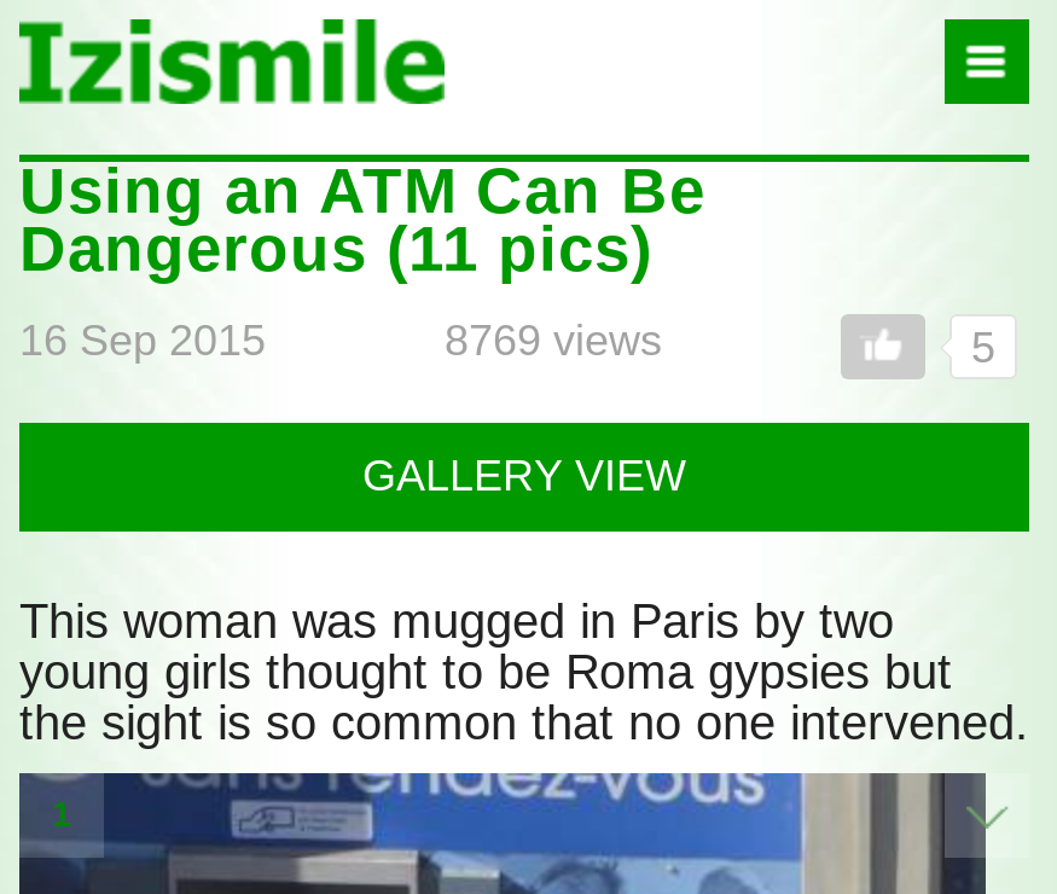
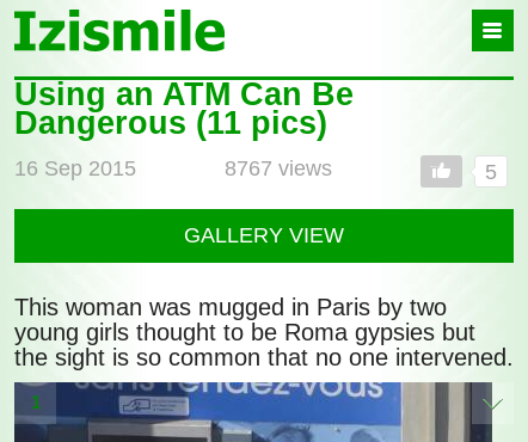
- 8769 views
+ 8767 views
